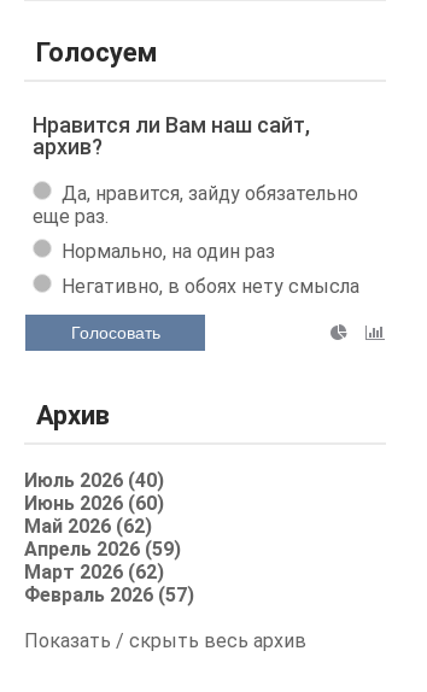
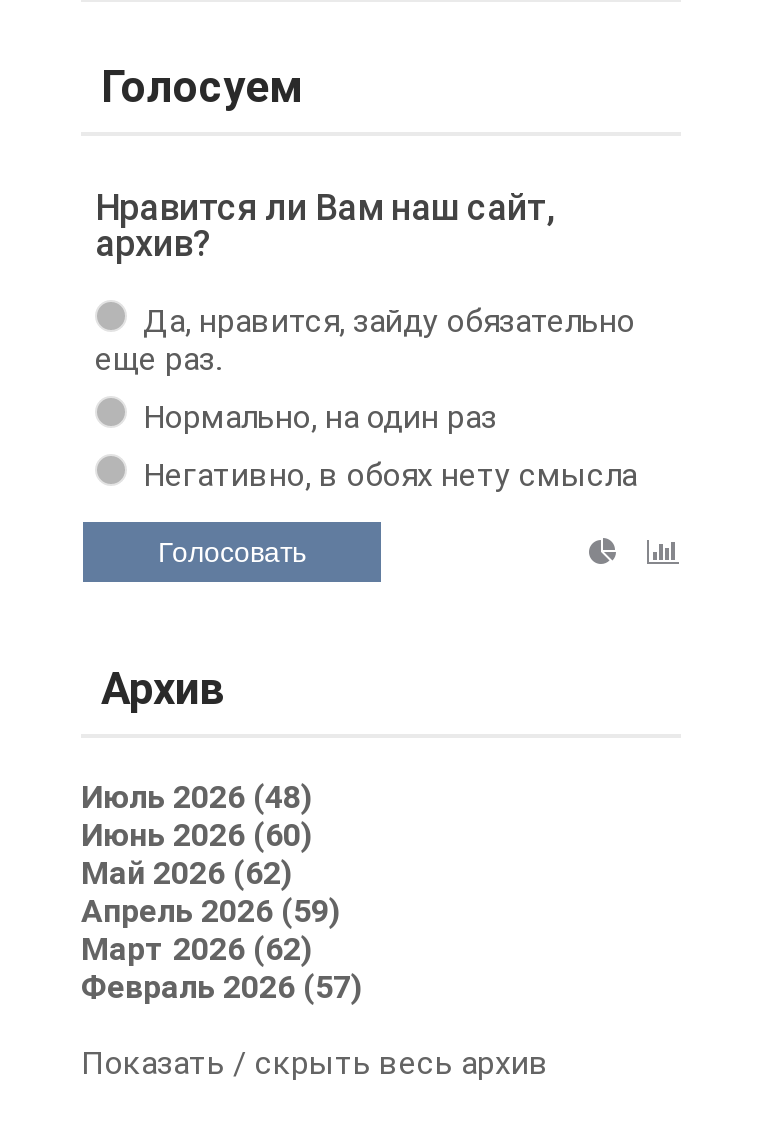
- Июль 2026 (40)
+ Июль 2026 (48)
